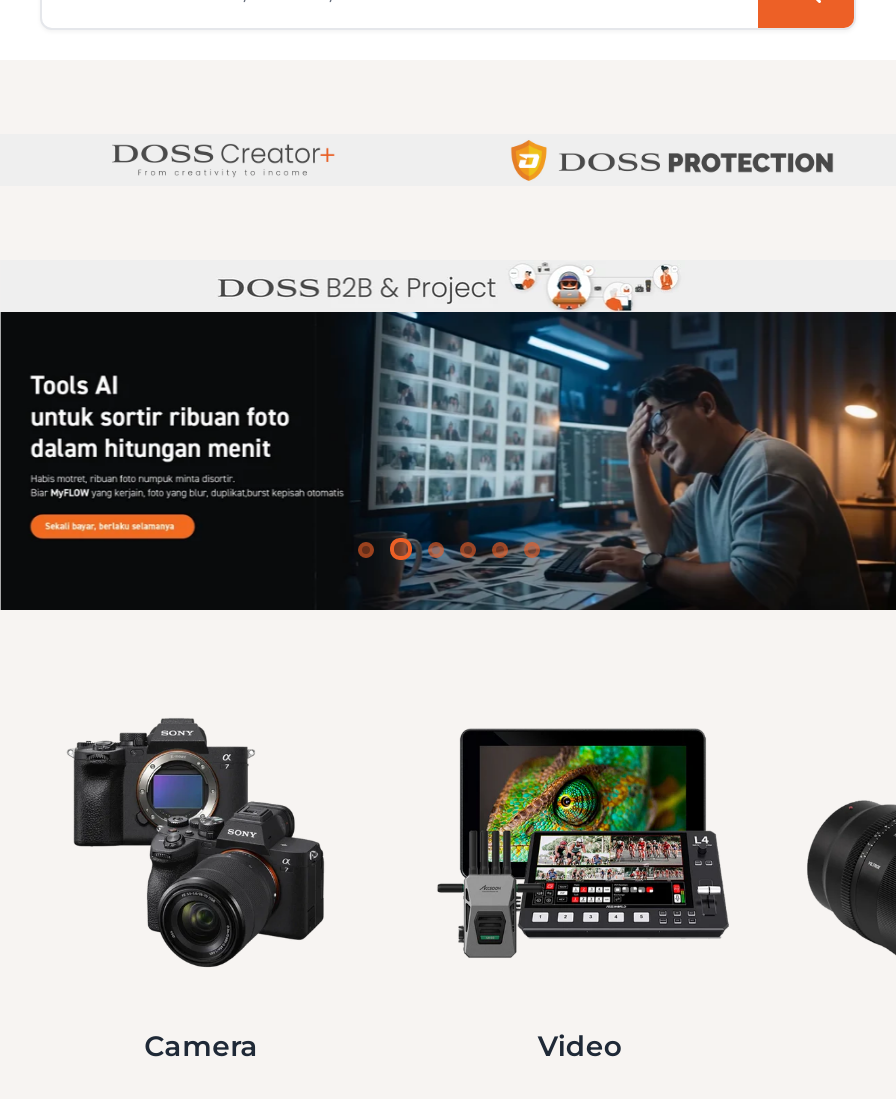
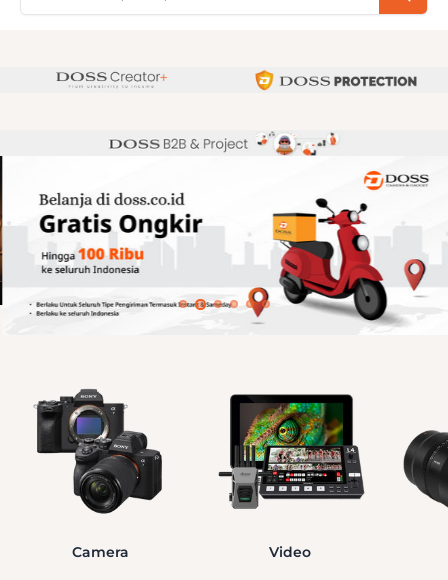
- [image]
+ [image]
